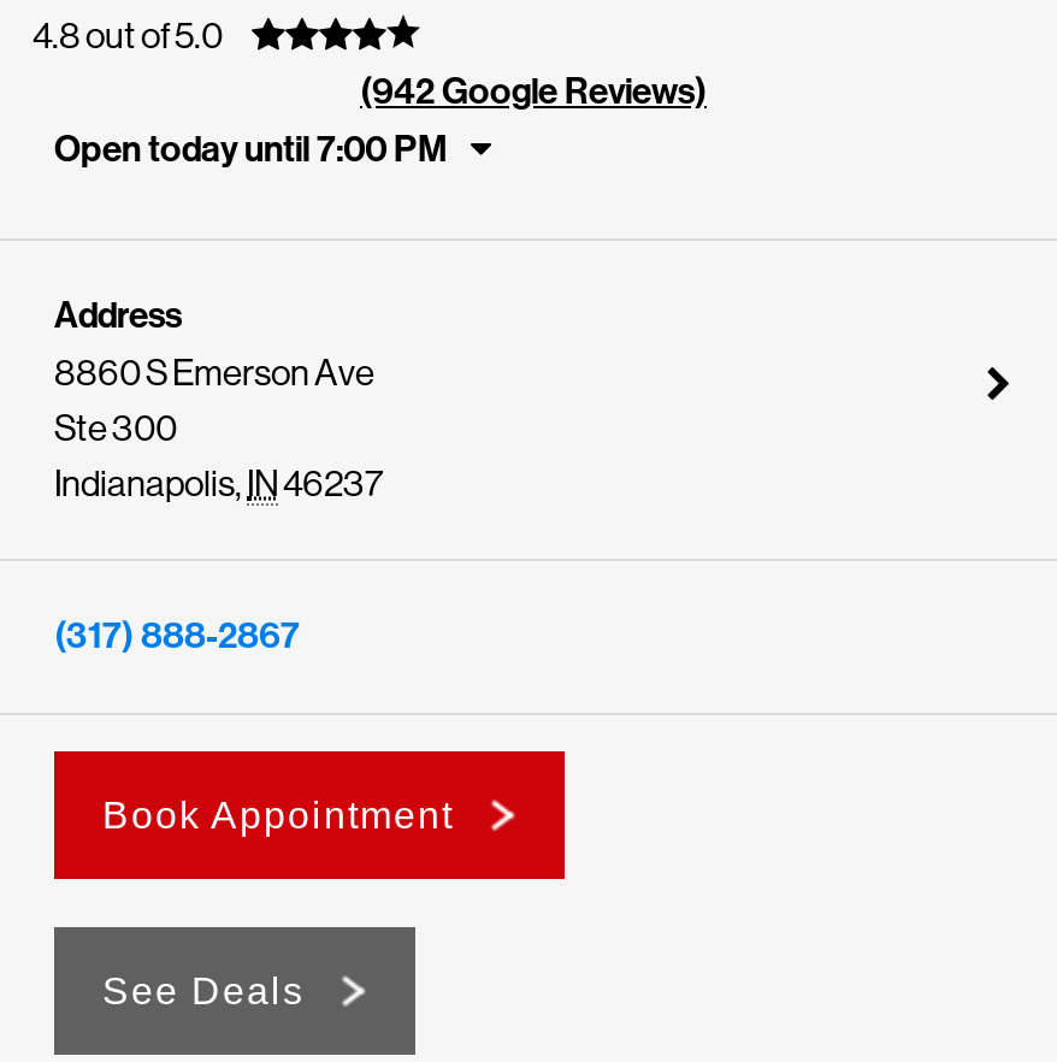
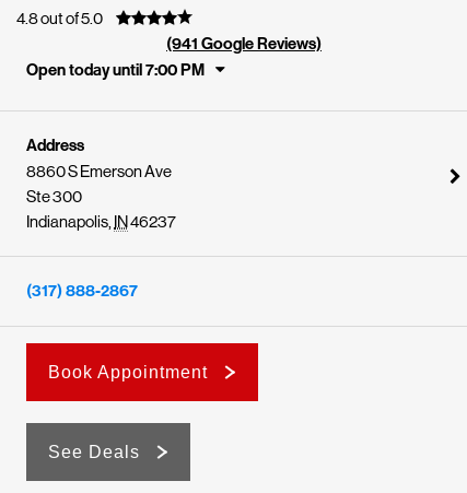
- (942 Google Reviews)
+ (941 Google Reviews)
